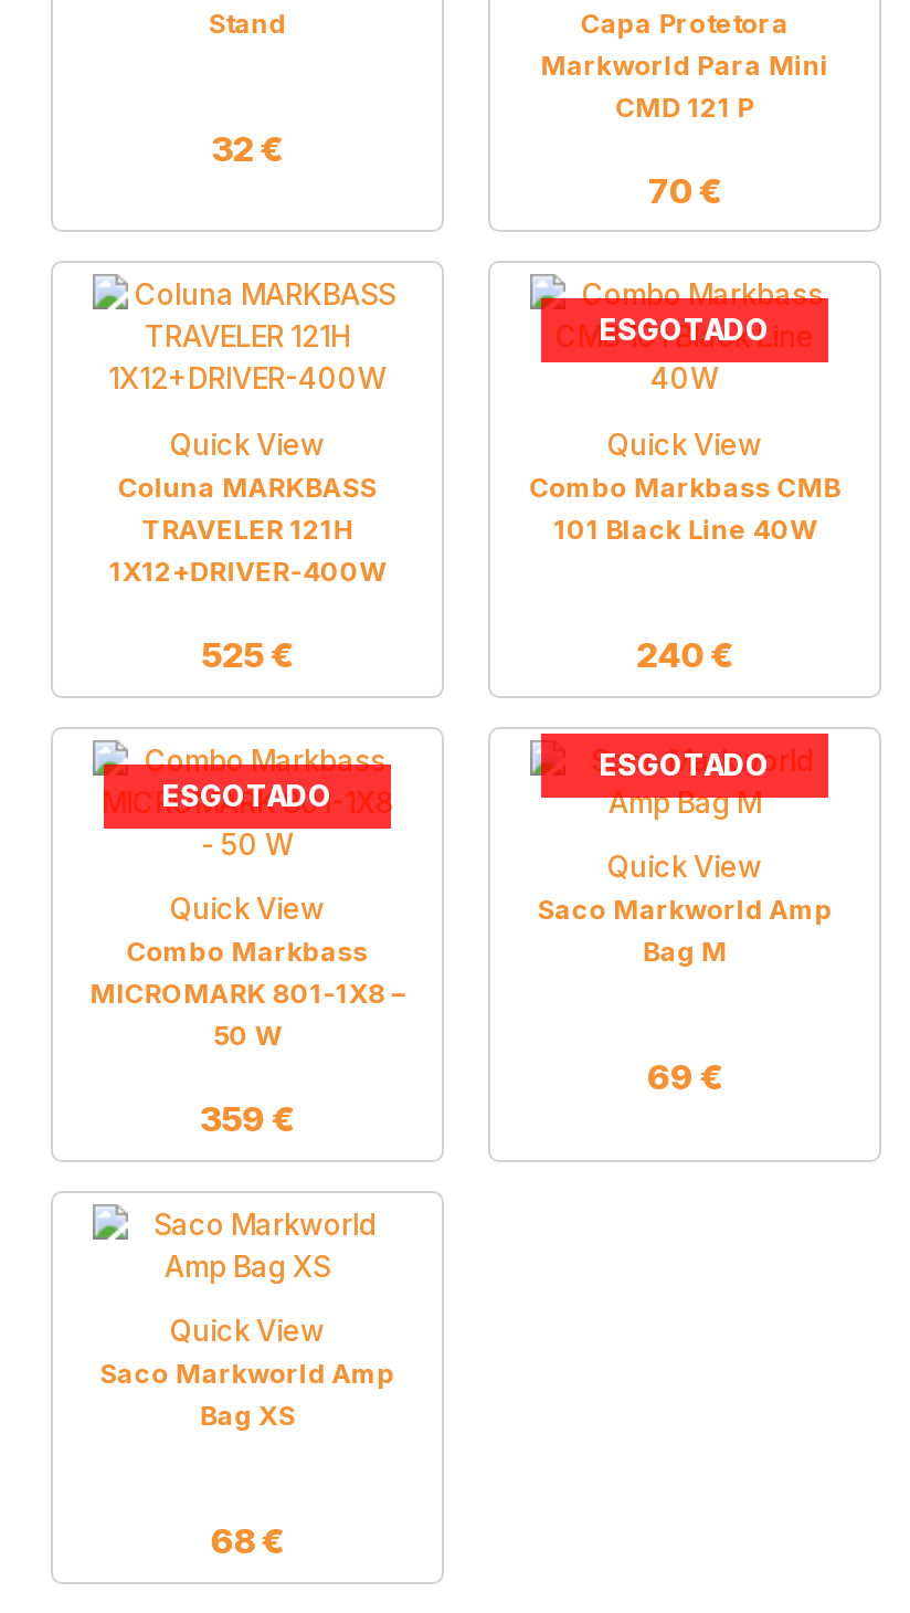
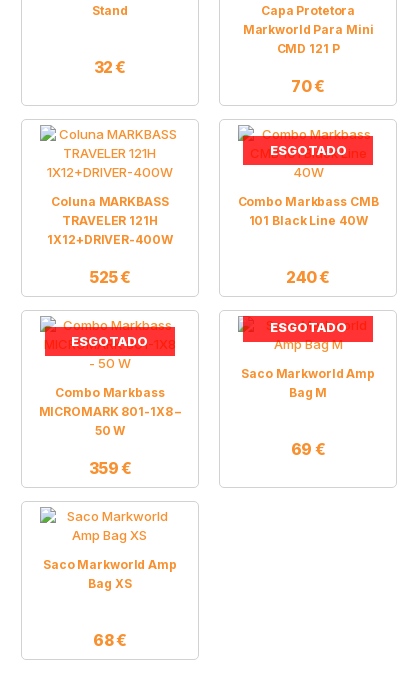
- Quick View

- Quick View

- Quick View

- Quick View

- Quick View
